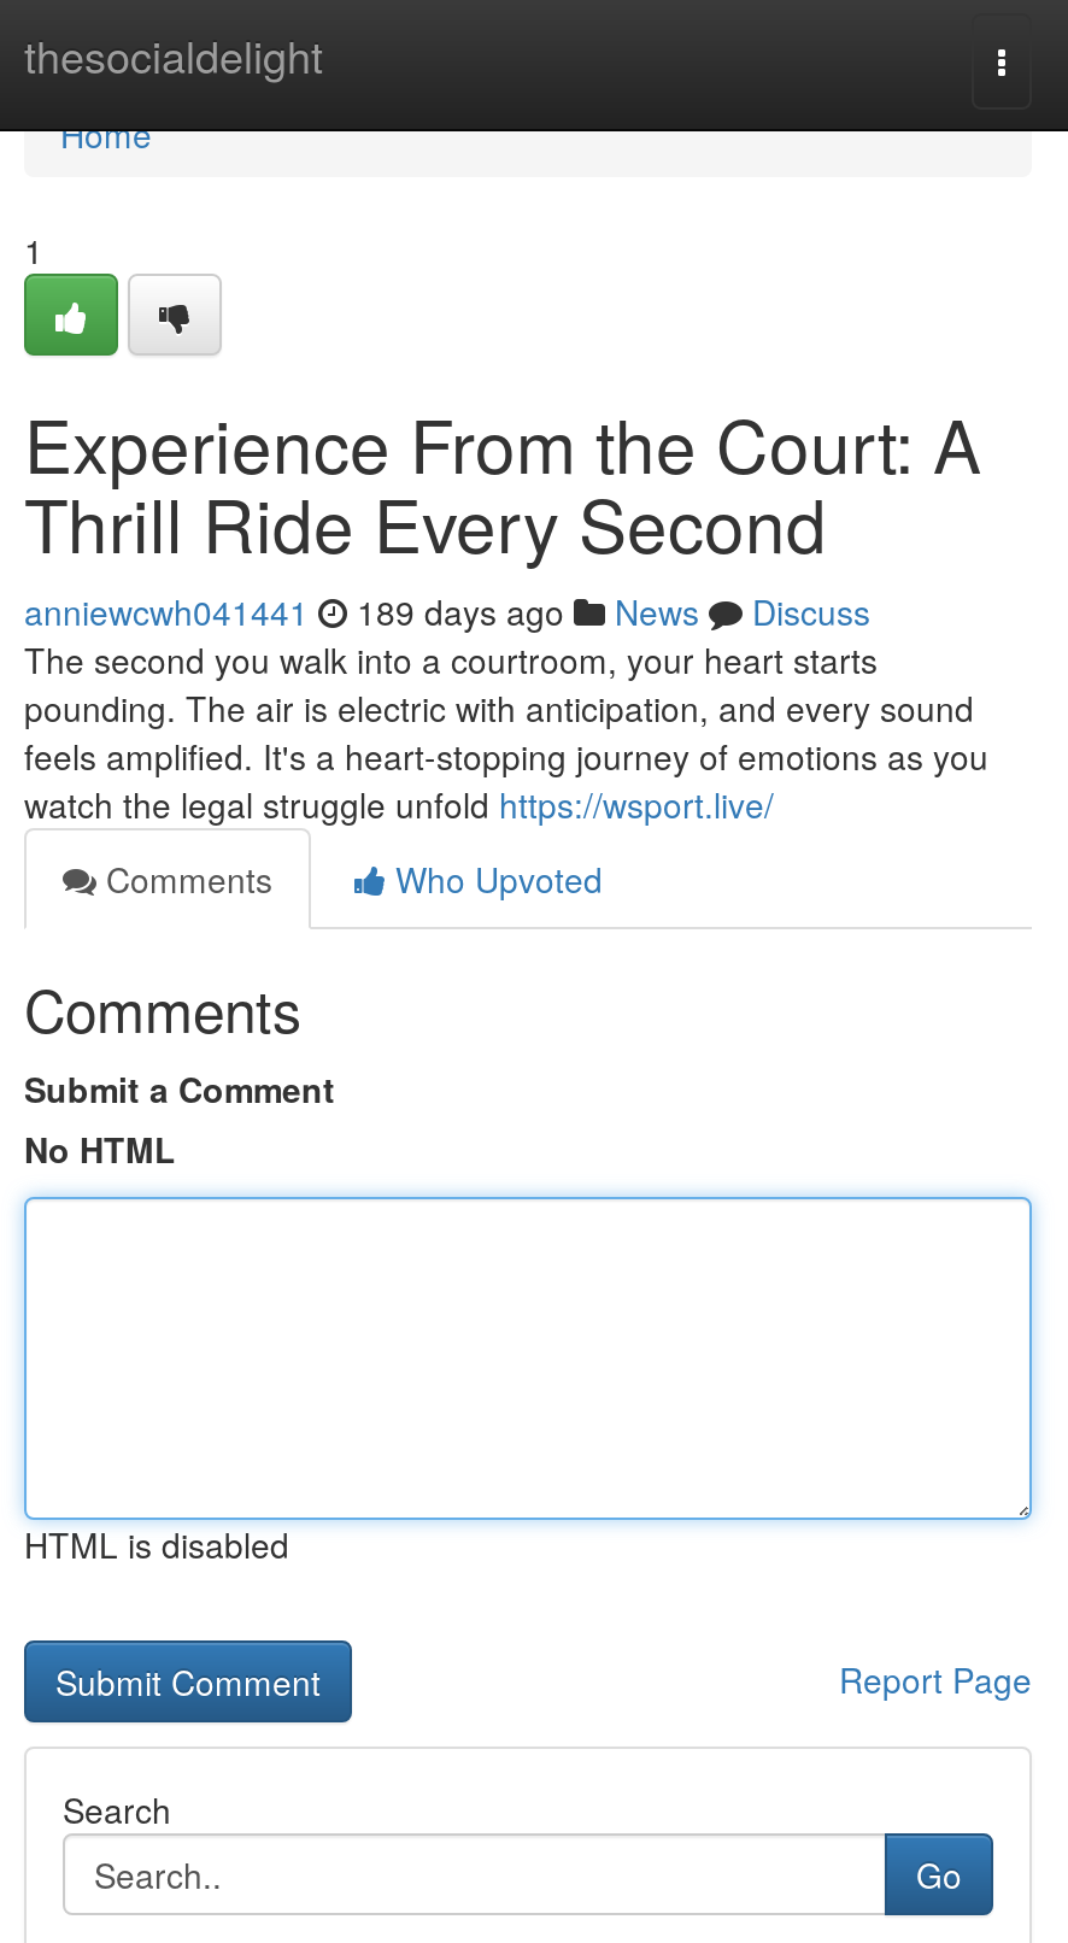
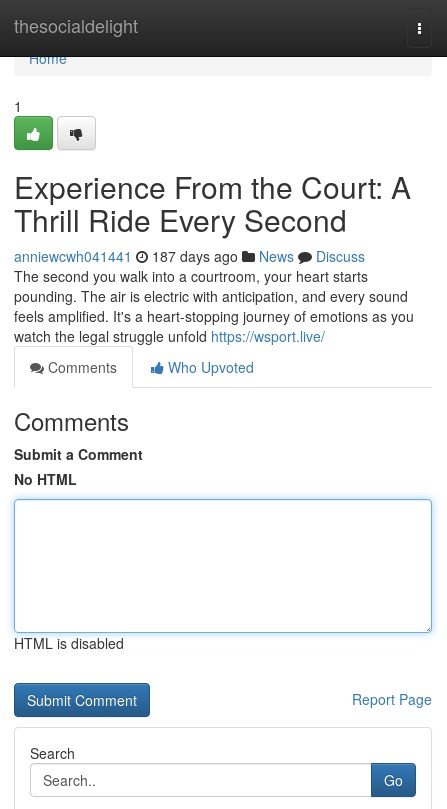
- anniewcwh041441 189 days ago News Discuss
+ anniewcwh041441 187 days ago News Discuss
